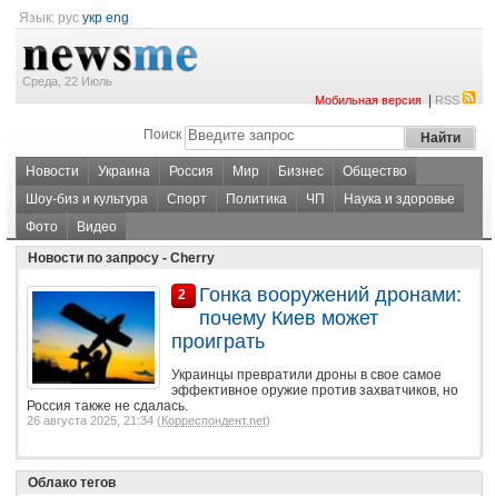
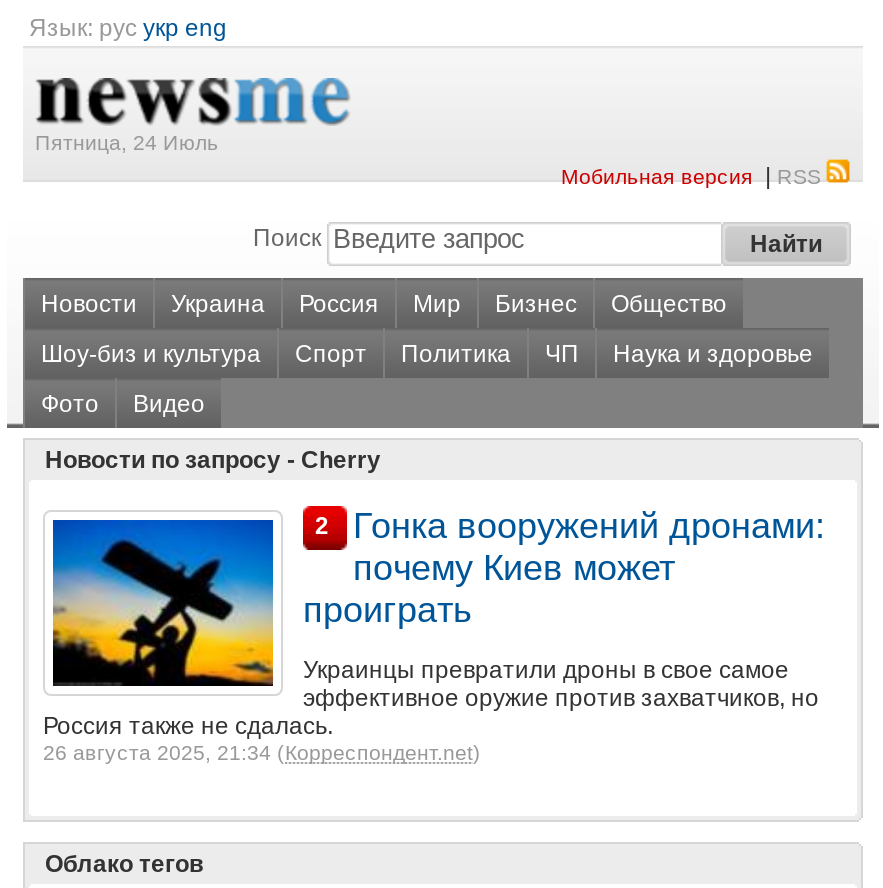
- Среда, 22 Июль
+ Пятница, 24 Июль
